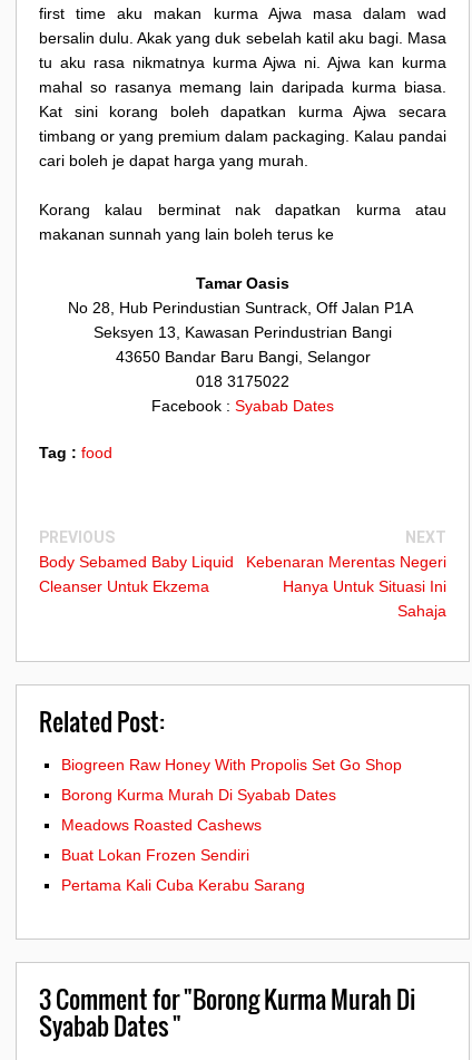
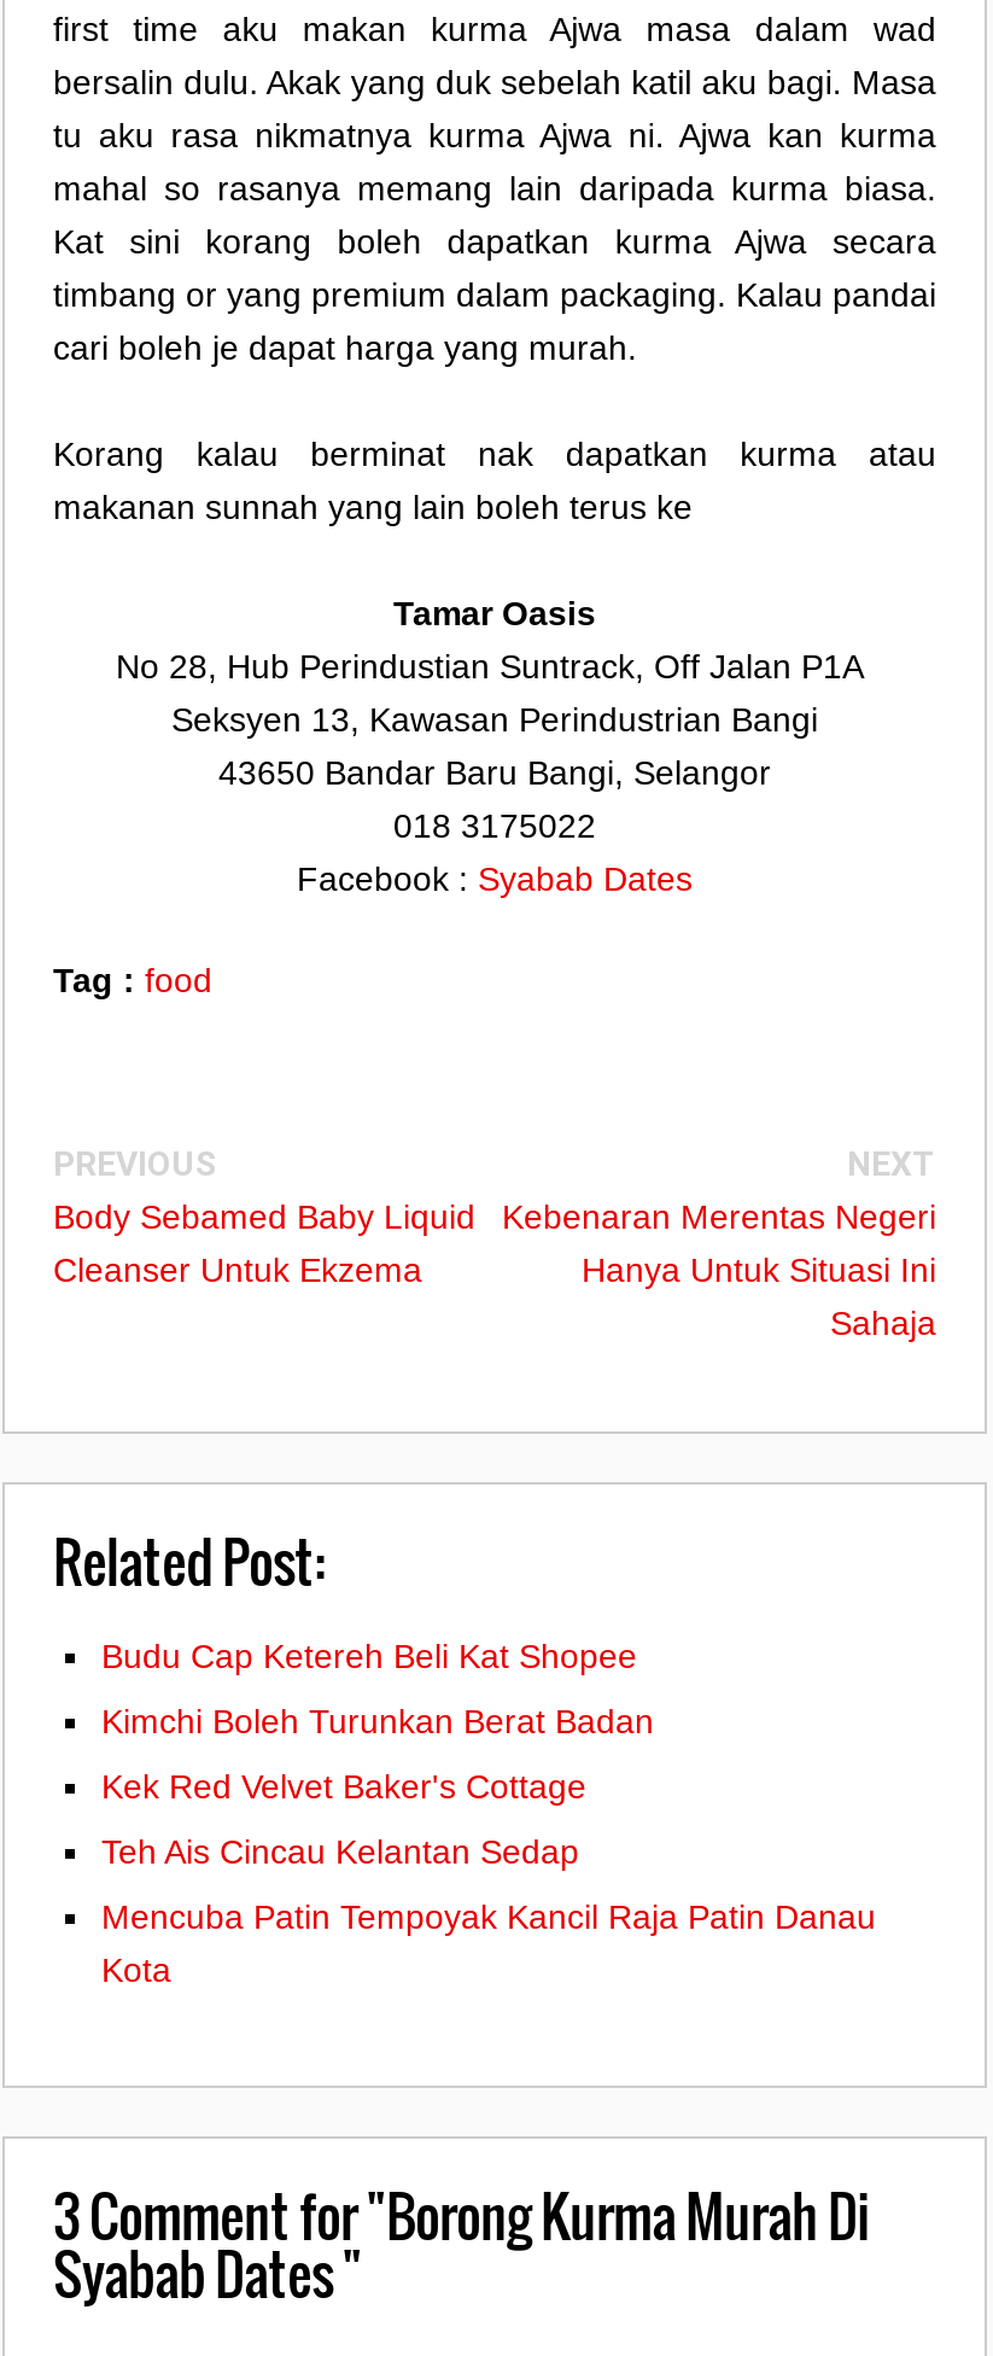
- Biogreen Raw Honey With Propolis Set Go Shop
+ Budu Cap Ketereh Beli Kat Shopee

- Borong Kurma Murah Di Syabab Dates
+ Kimchi Boleh Turunkan Berat Badan

- Meadows Roasted Cashews
+ Kek Red Velvet Baker's Cottage

- Buat Lokan Frozen Sendiri
+ Teh Ais Cincau Kelantan Sedap

- Pertama Kali Cuba Kerabu Sarang
+ Mencuba Patin Tempoyak Kancil Raja Patin Danau
+ Kota
